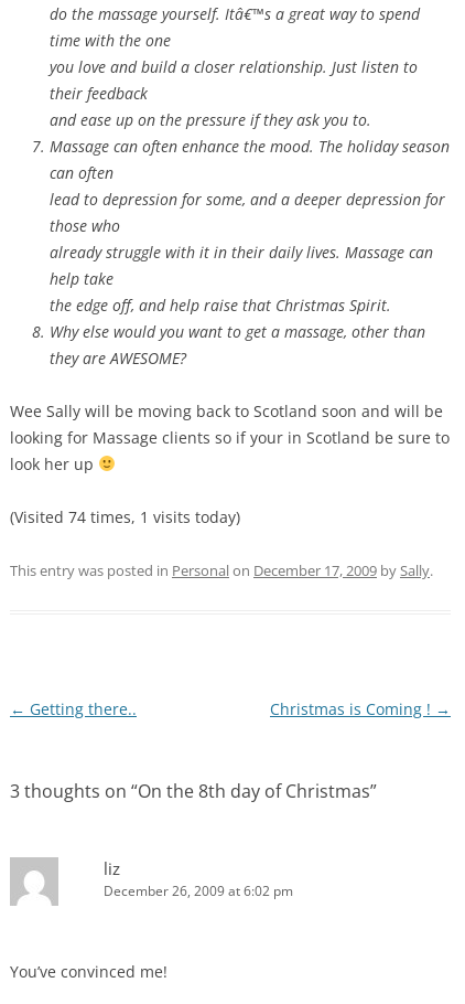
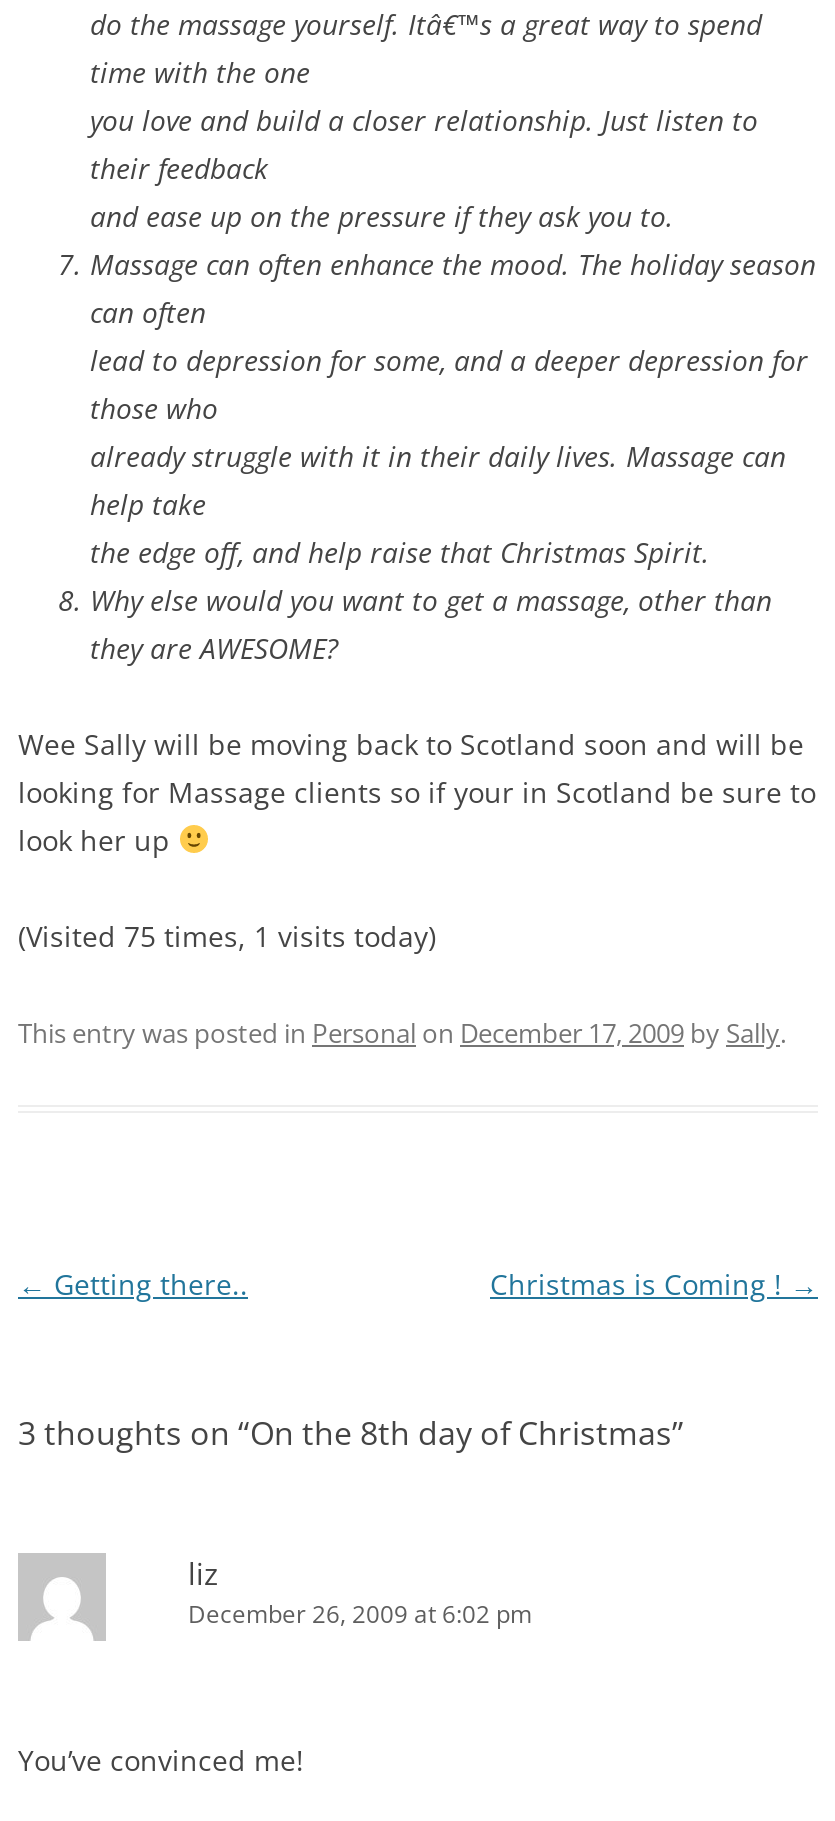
- (Visited 74 times, 1 visits today)
+ (Visited 75 times, 1 visits today)
